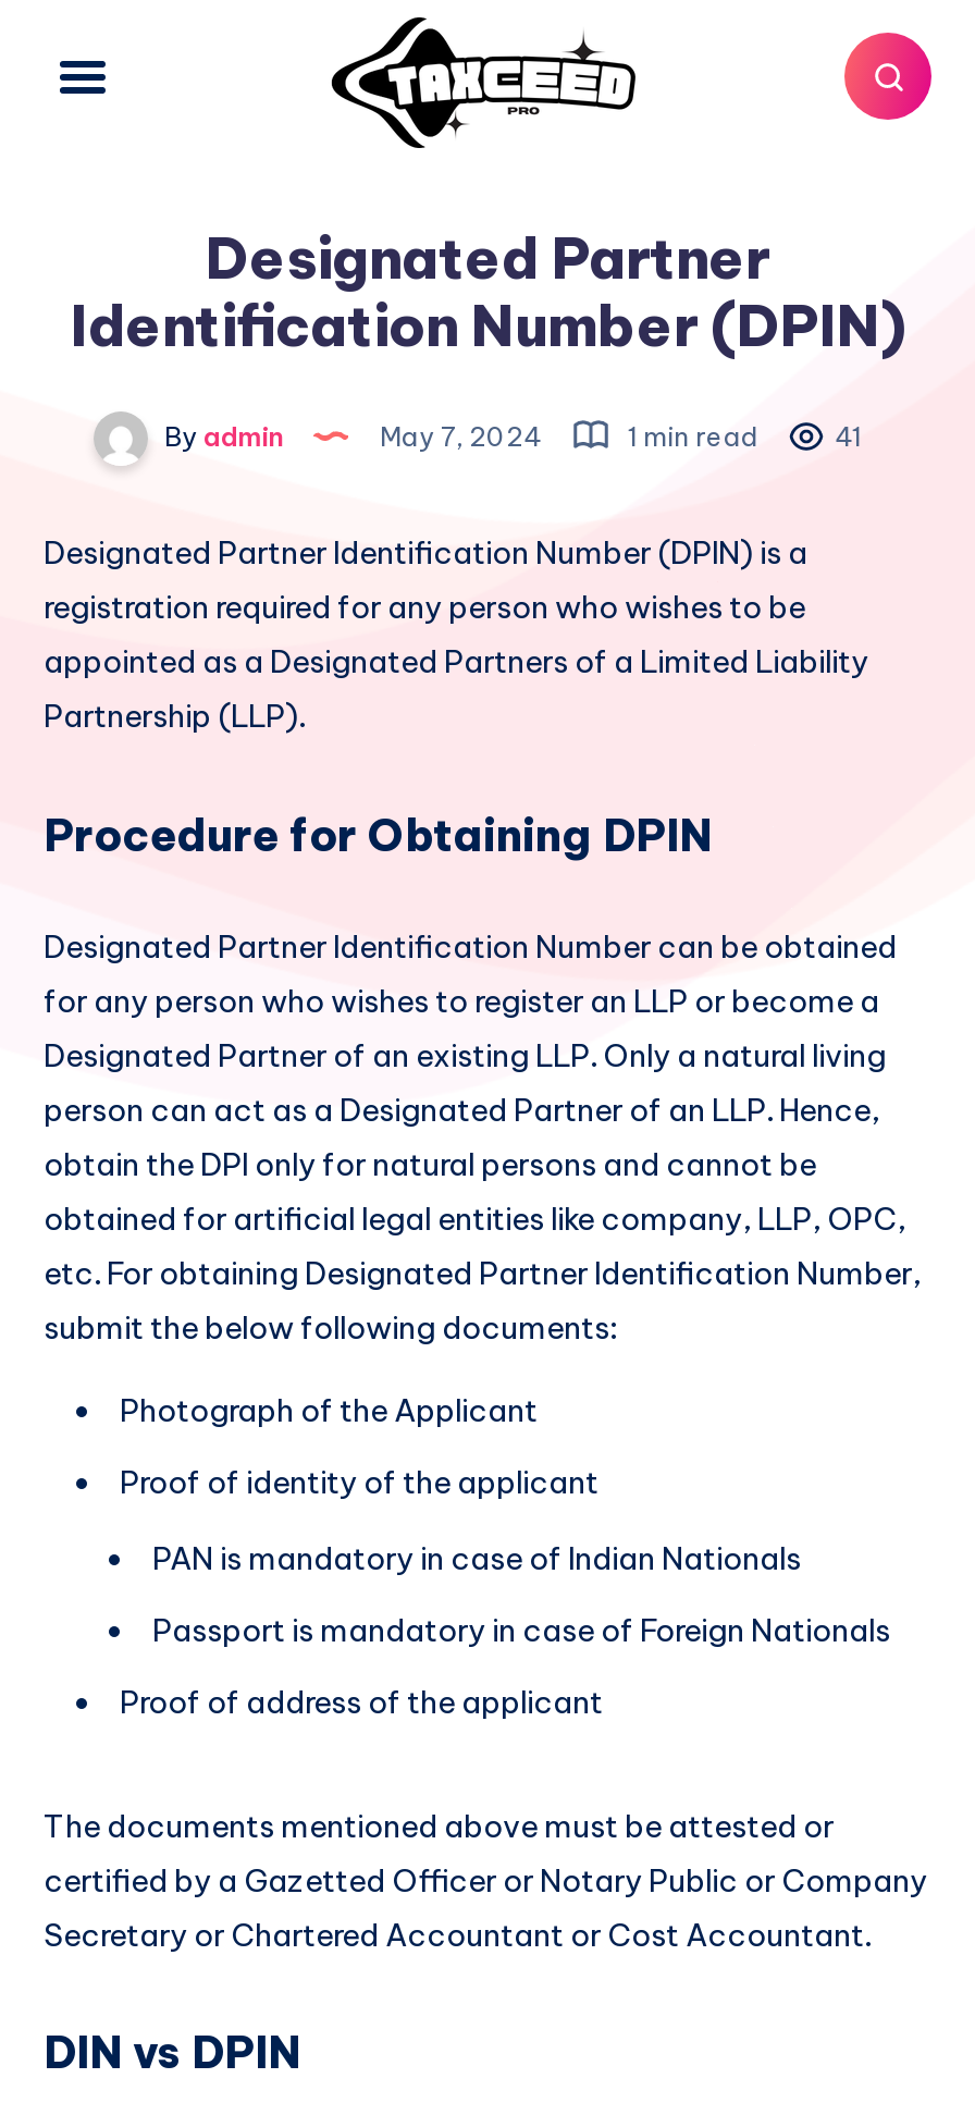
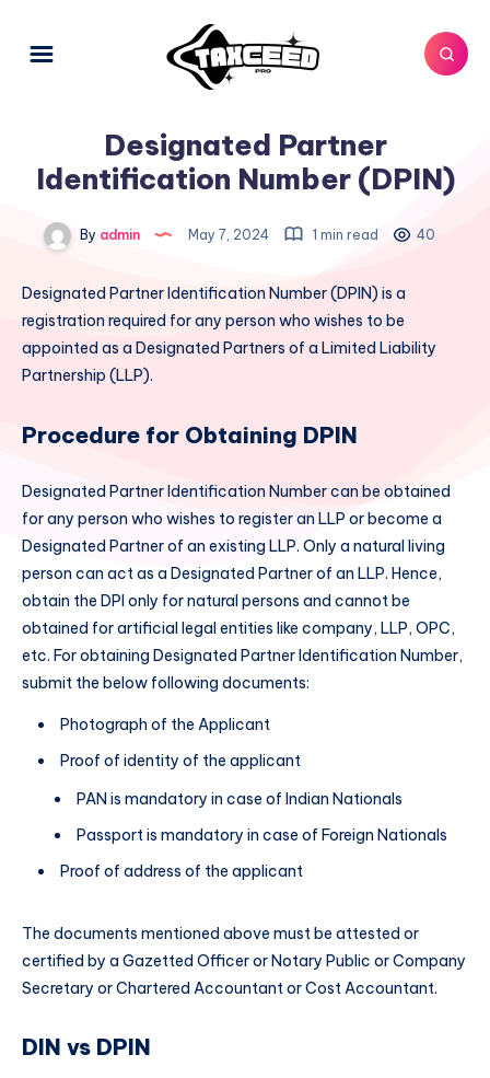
- 41
+ 40
